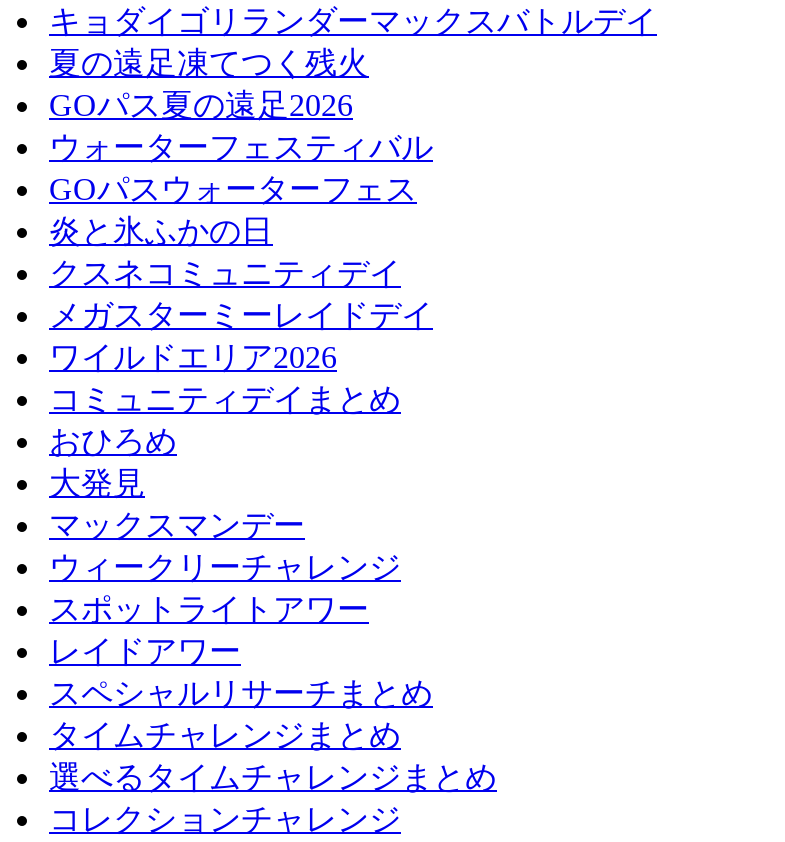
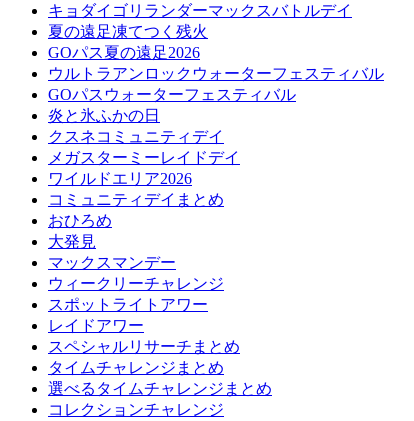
- ウォーターフェスティバル
- GOパスウォーターフェス
+ ウルトラアンロックウォーターフェスティバル
+ GOパスウォーターフェスティバル
